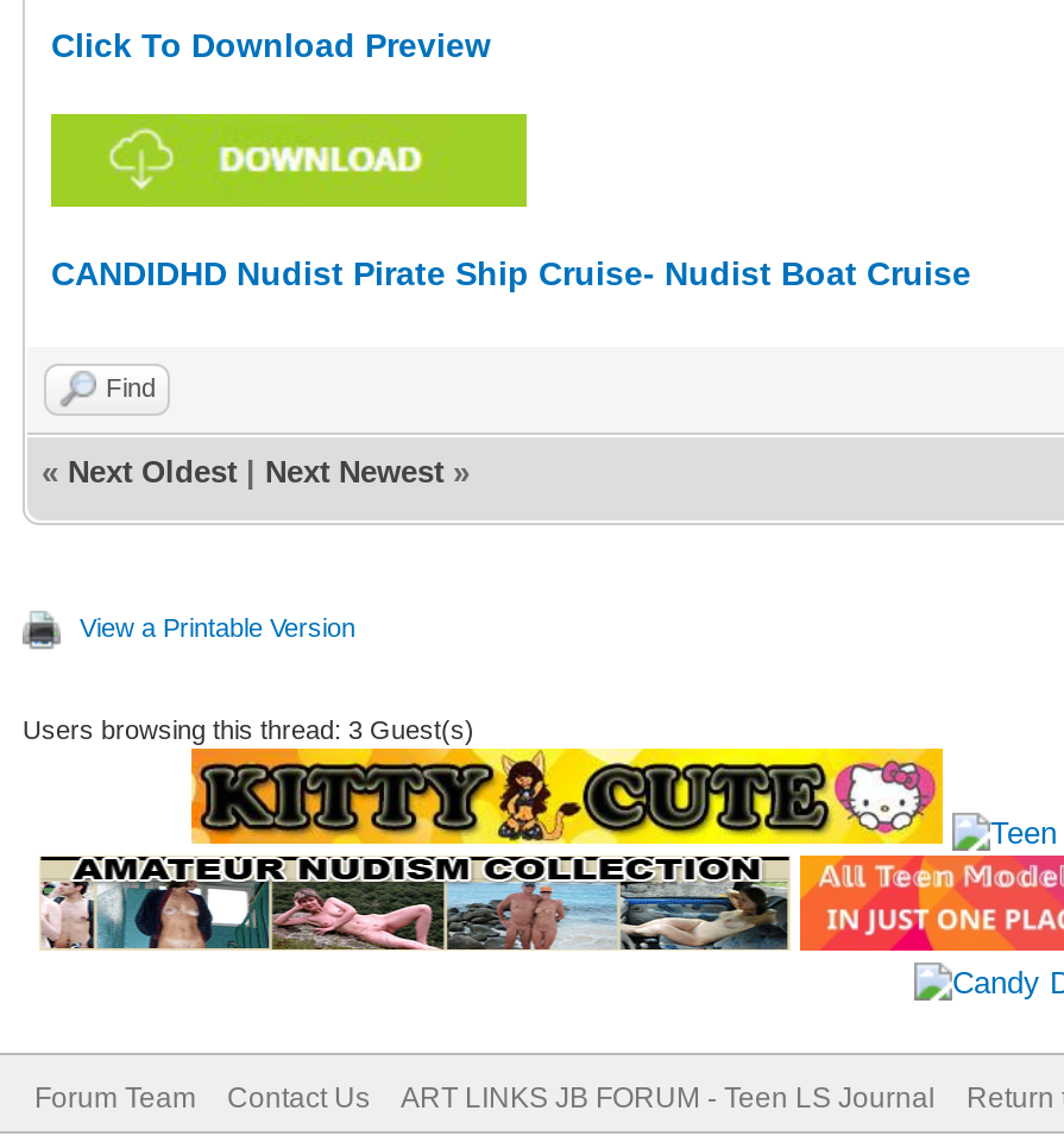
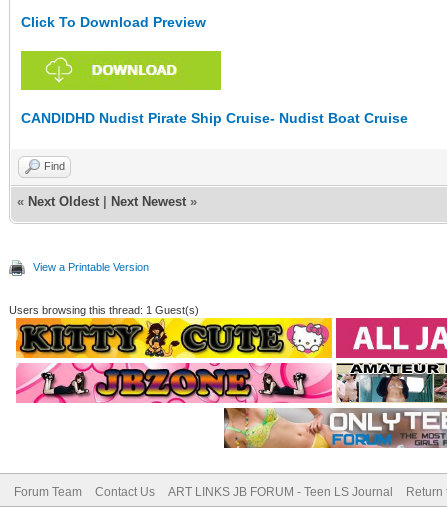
- Users browsing this thread: 3 Guest(s)
+ Users browsing this thread: 1 Guest(s)

- [image]
+ [image]
